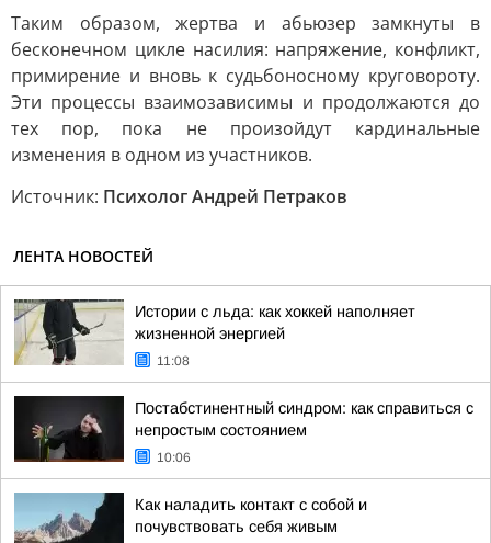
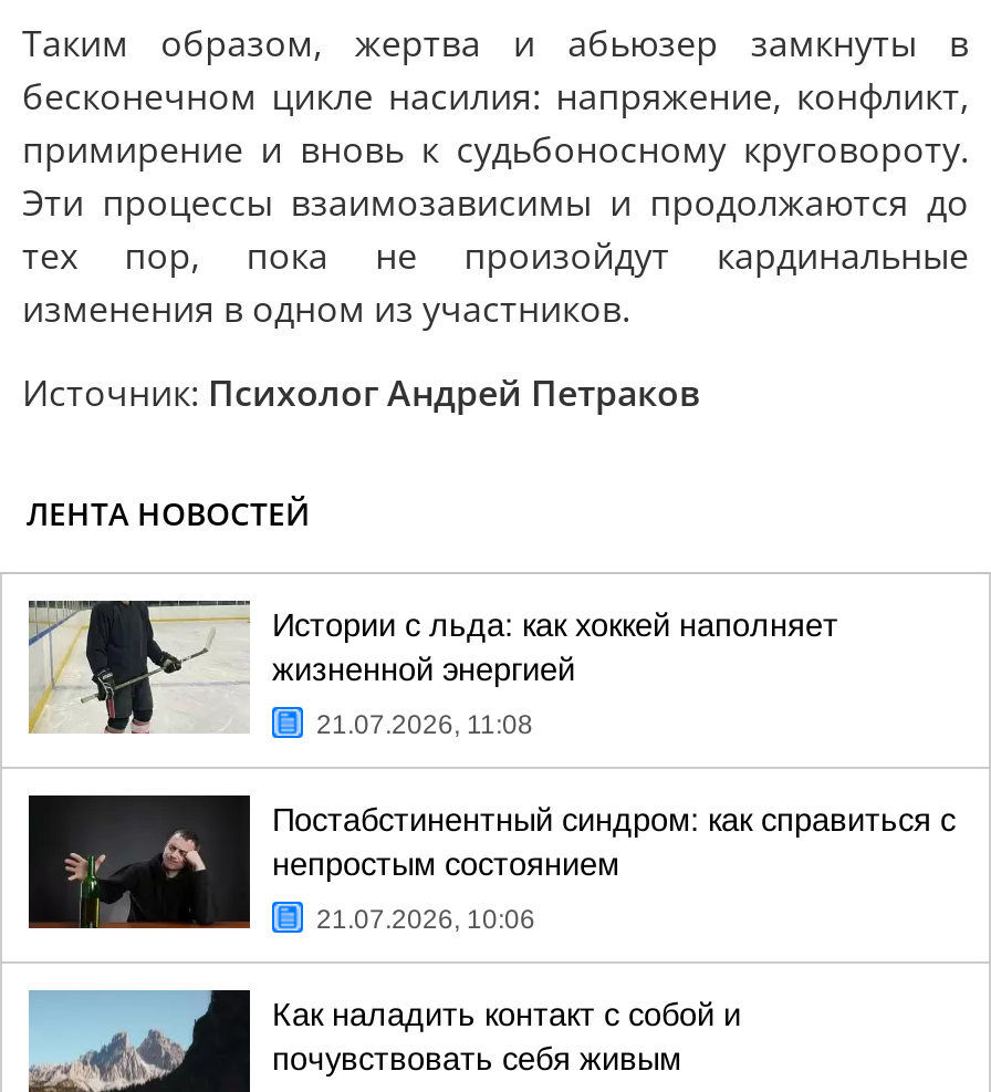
- 11:08
+ 21.07.2026, 11:08

- 10:06
+ 21.07.2026, 10:06
